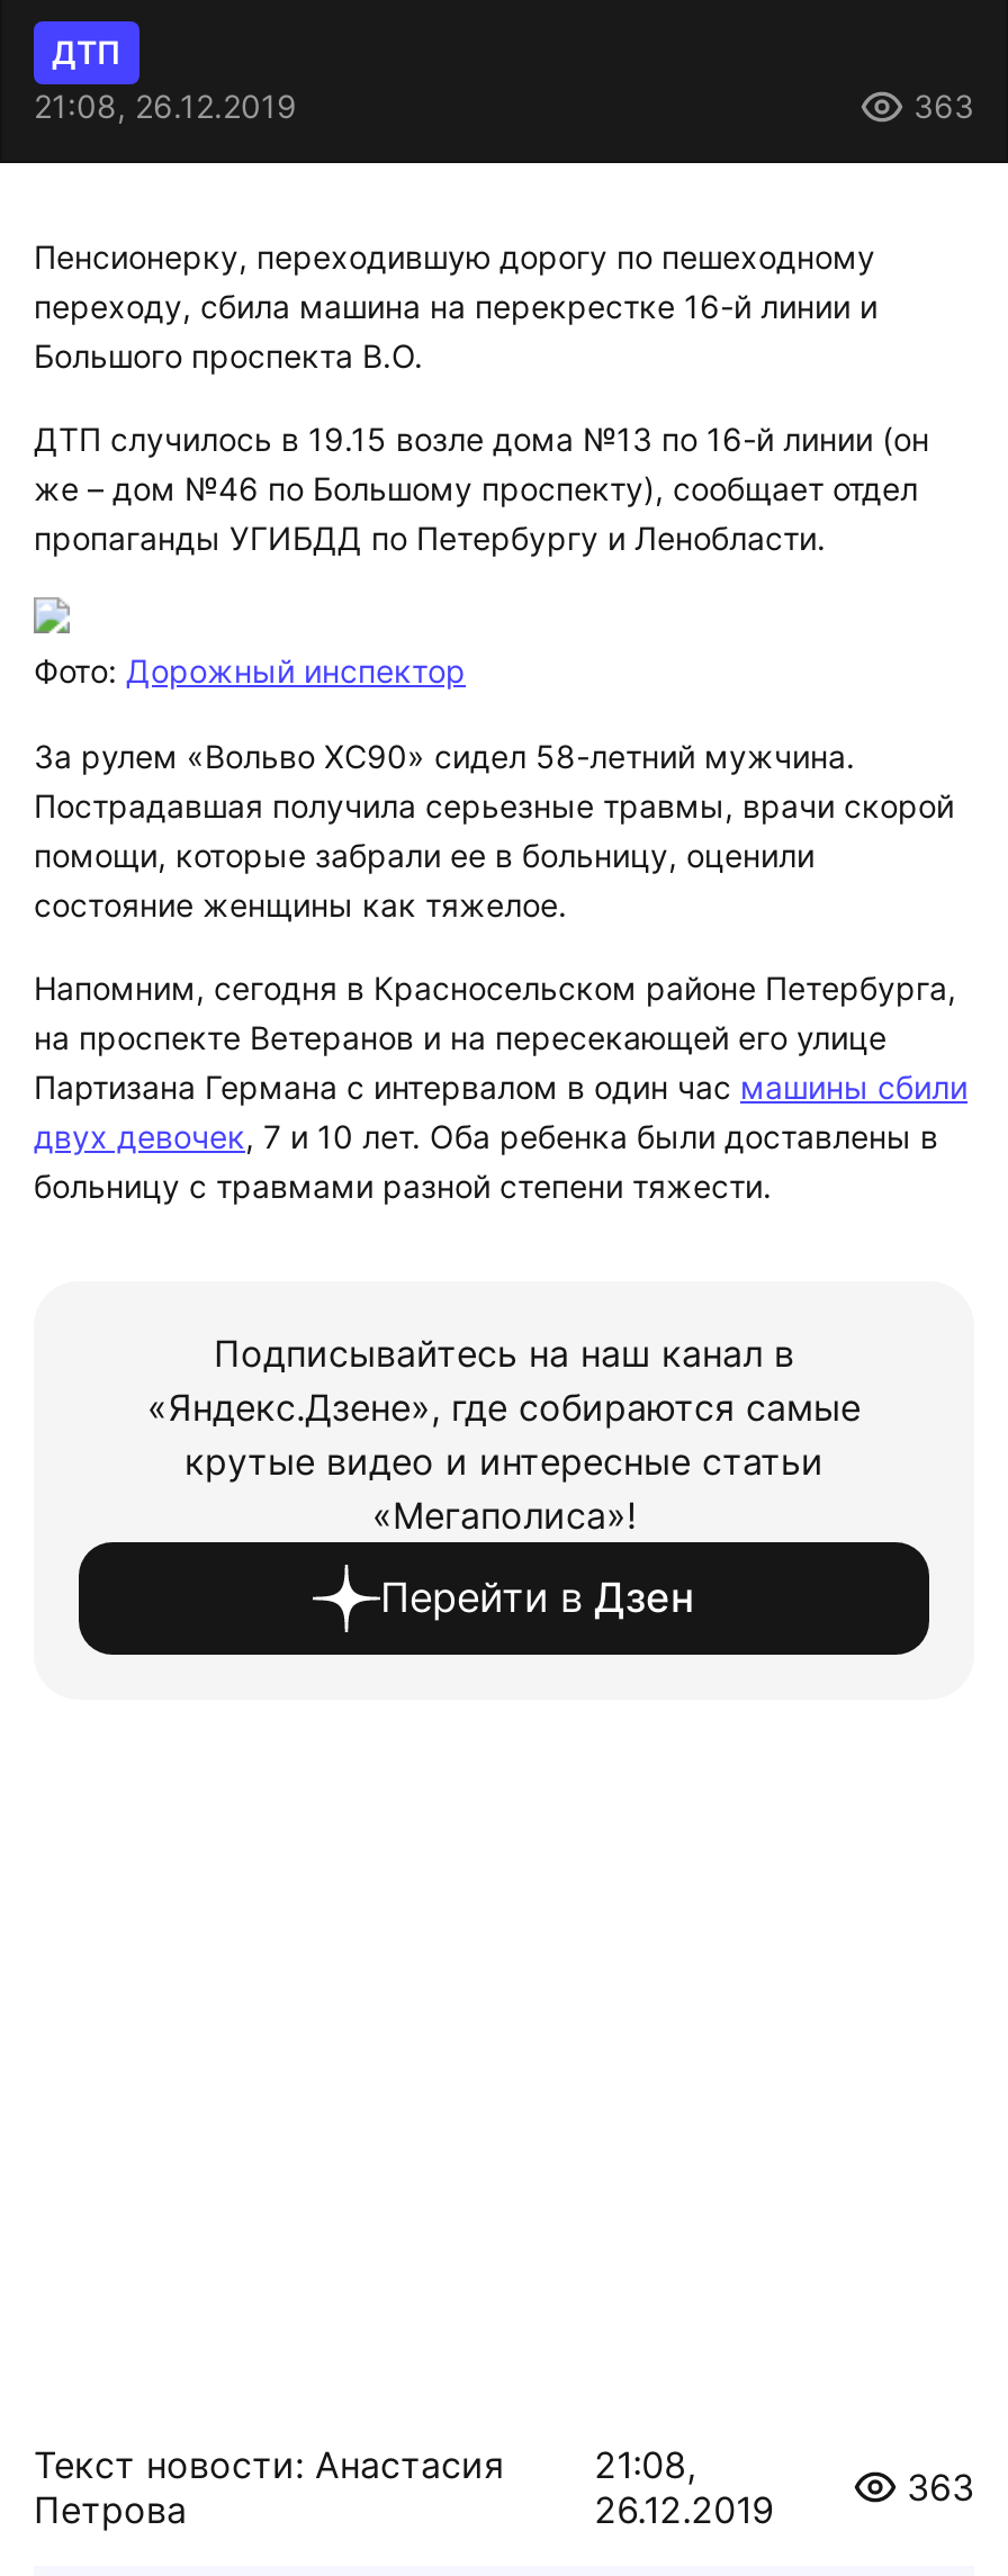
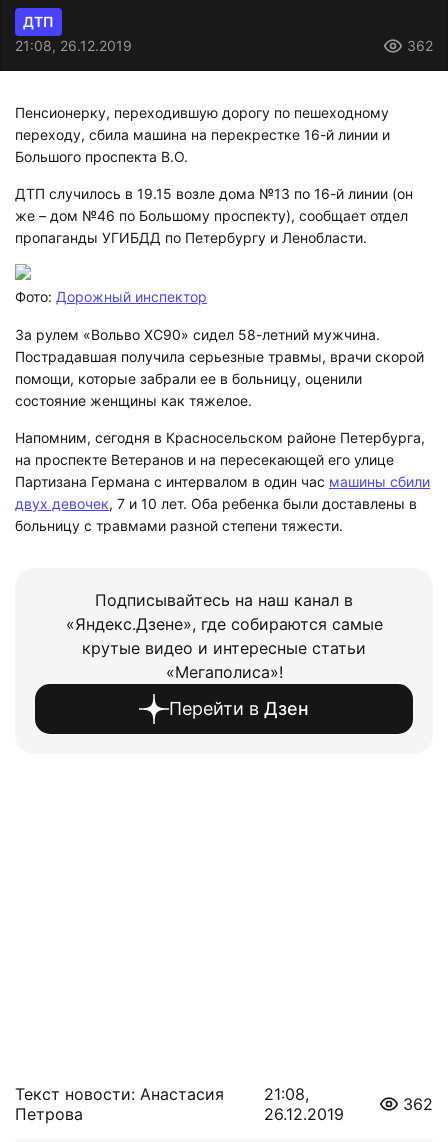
- 363
+ 362

- 363
+ 362
